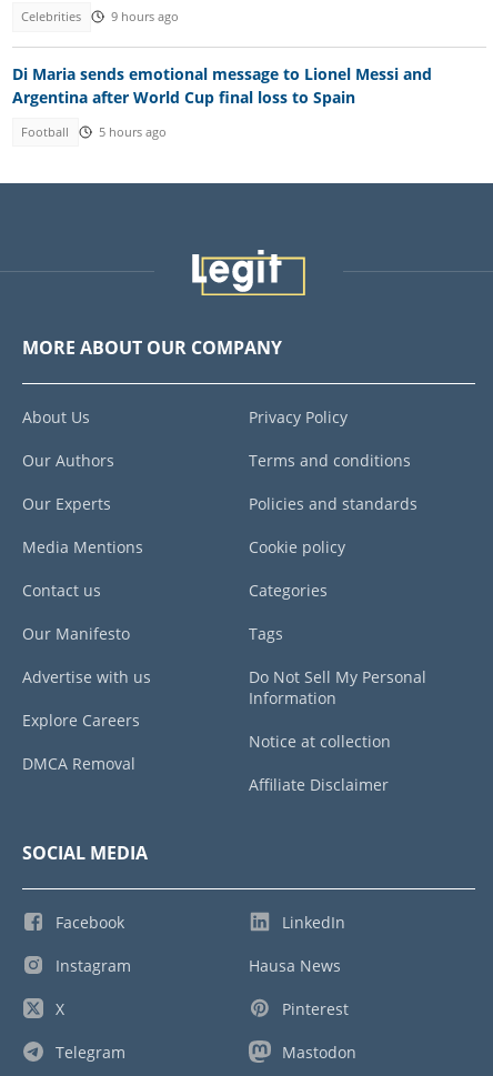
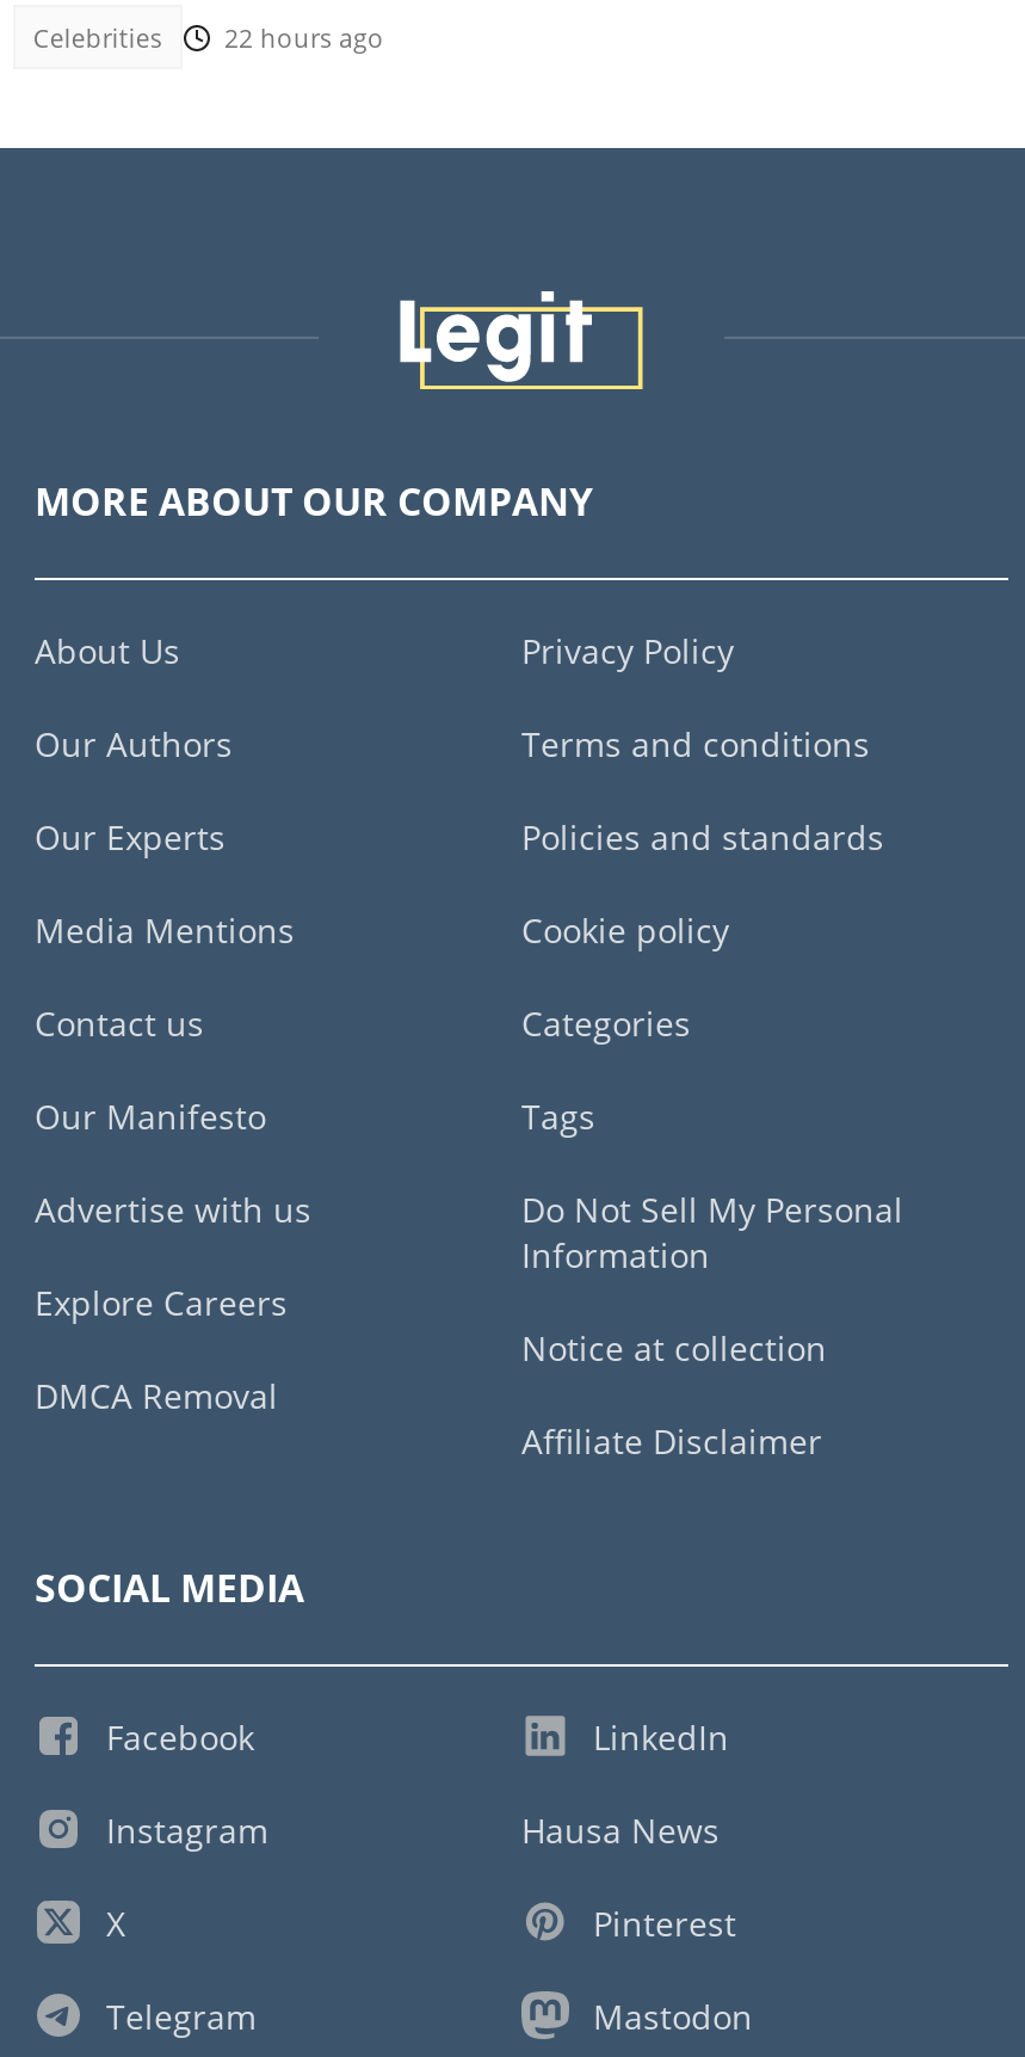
- 9 hours ago
- Di Maria sends emotional message to Lionel Messi and
- Argentina after World Cup final loss to Spain
- Football
- 5 hours ago
+ 22 hours ago
